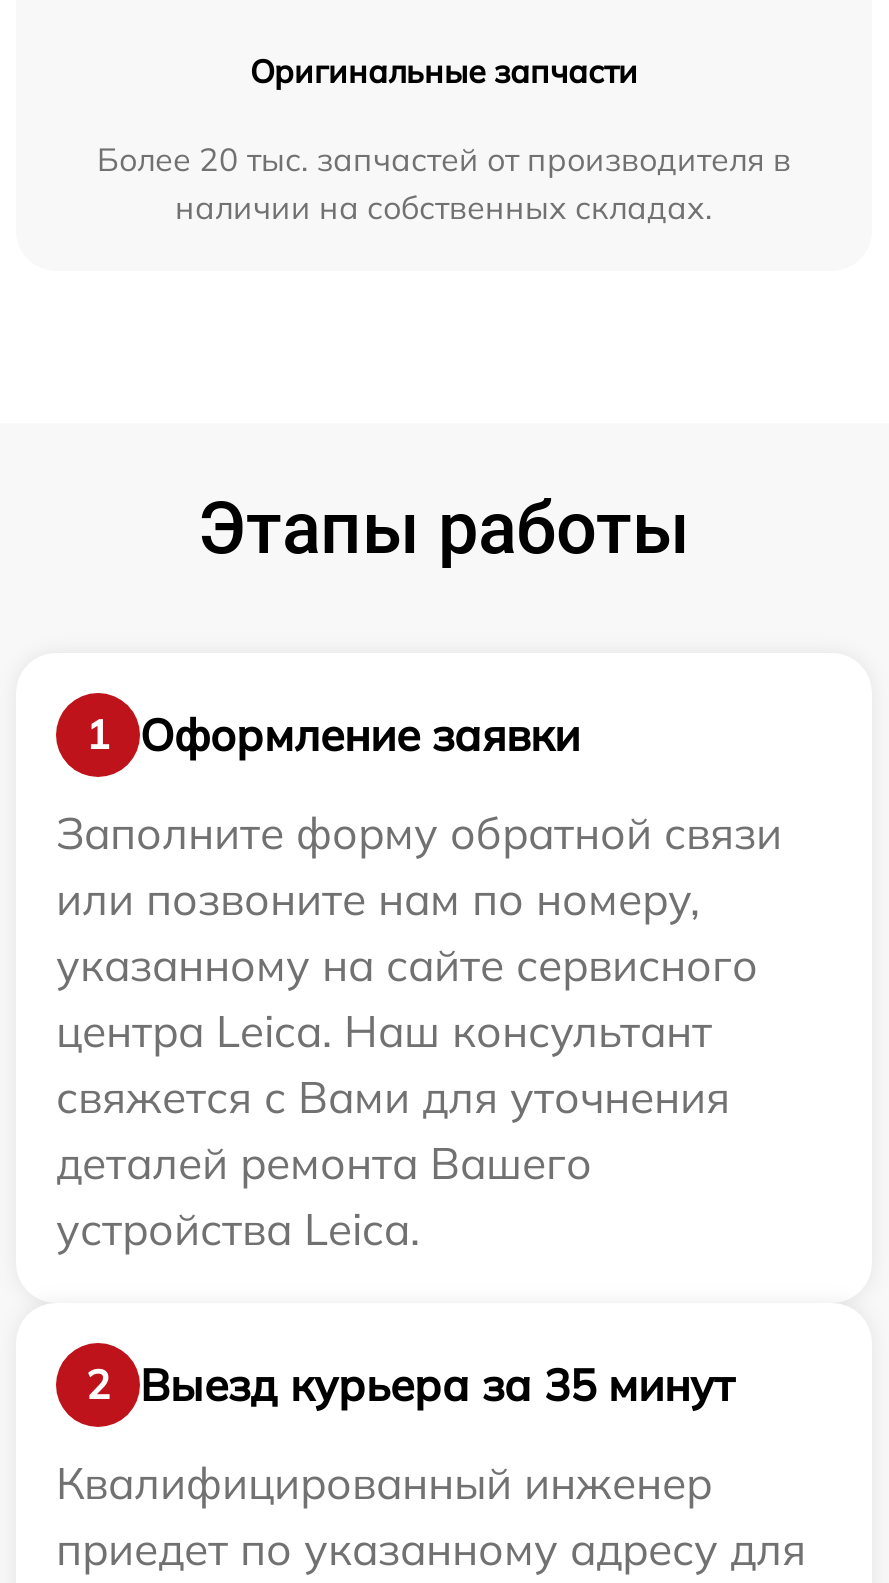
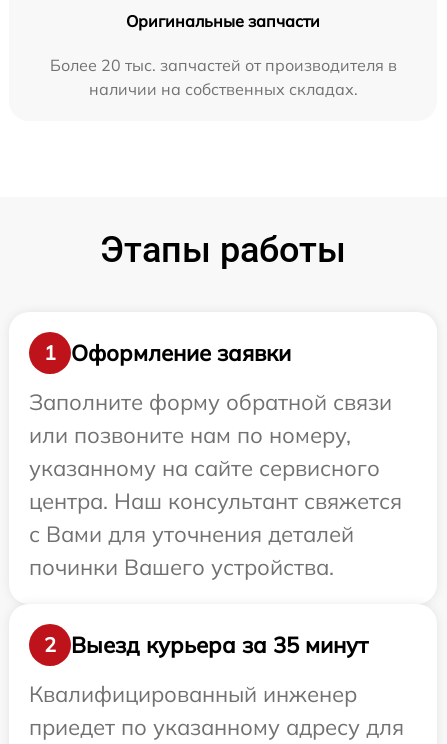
- центра Leica. Наш консультант
- свяжется с Вами для уточнения
- деталей ремонта Вашего
- устройства Leica.
+ центра. Наш консультант свяжется
+ с Вами для уточнения деталей
+ починки Вашего устройства.
